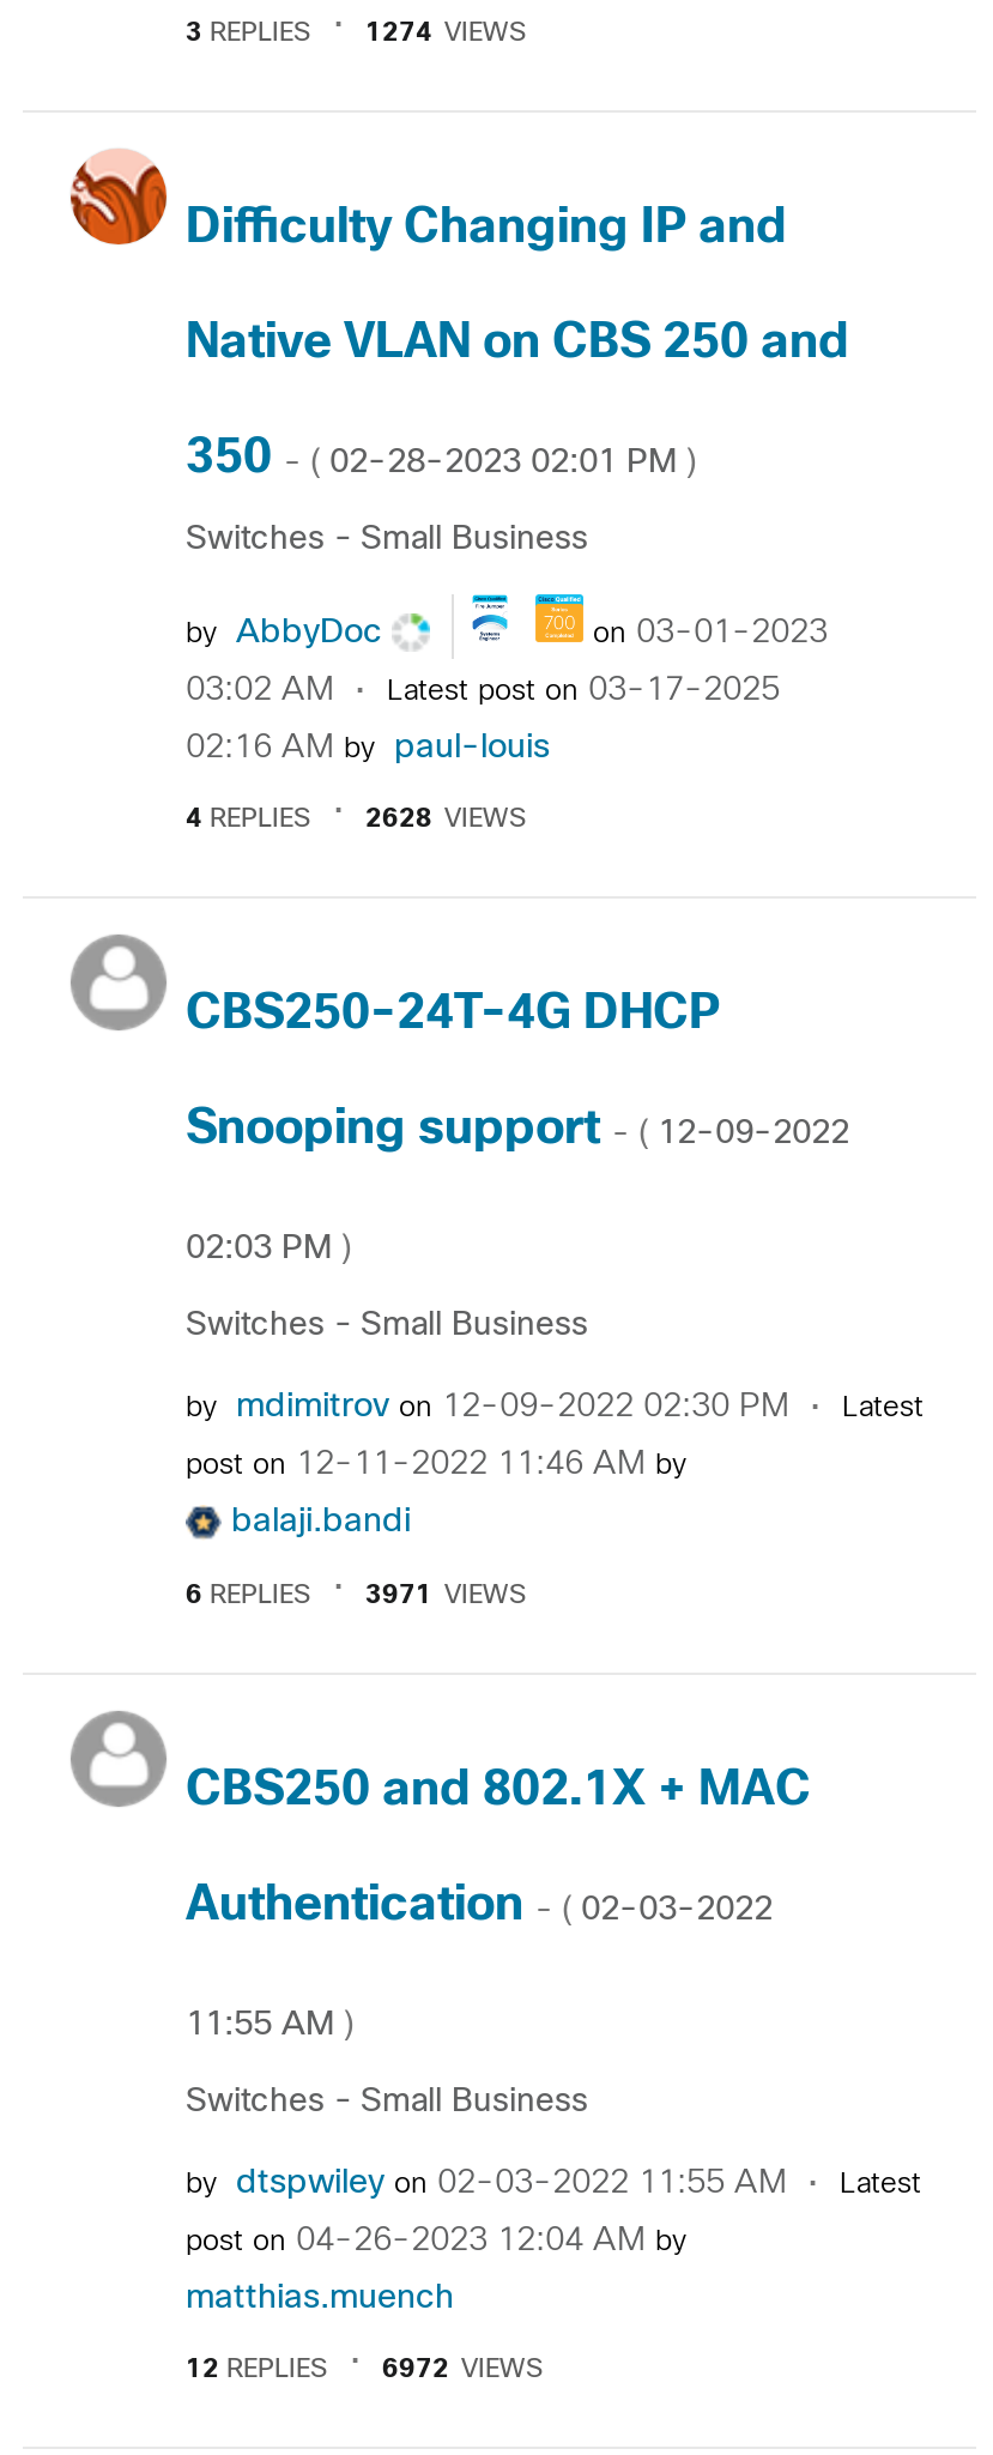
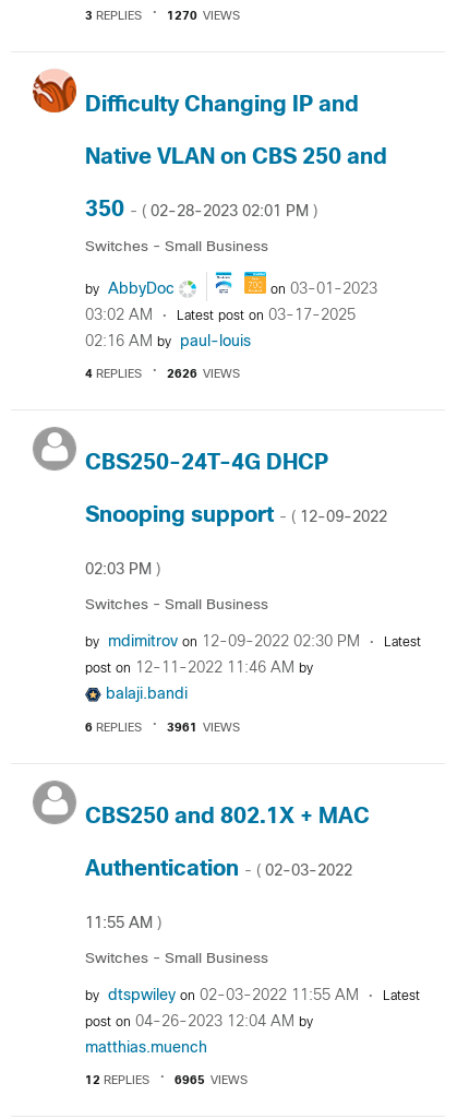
- 1274 VIEWS
+ 1270 VIEWS

- 2628 VIEWS
+ 2626 VIEWS

- 3971 VIEWS
+ 3961 VIEWS

- 6972 VIEWS
+ 6965 VIEWS
